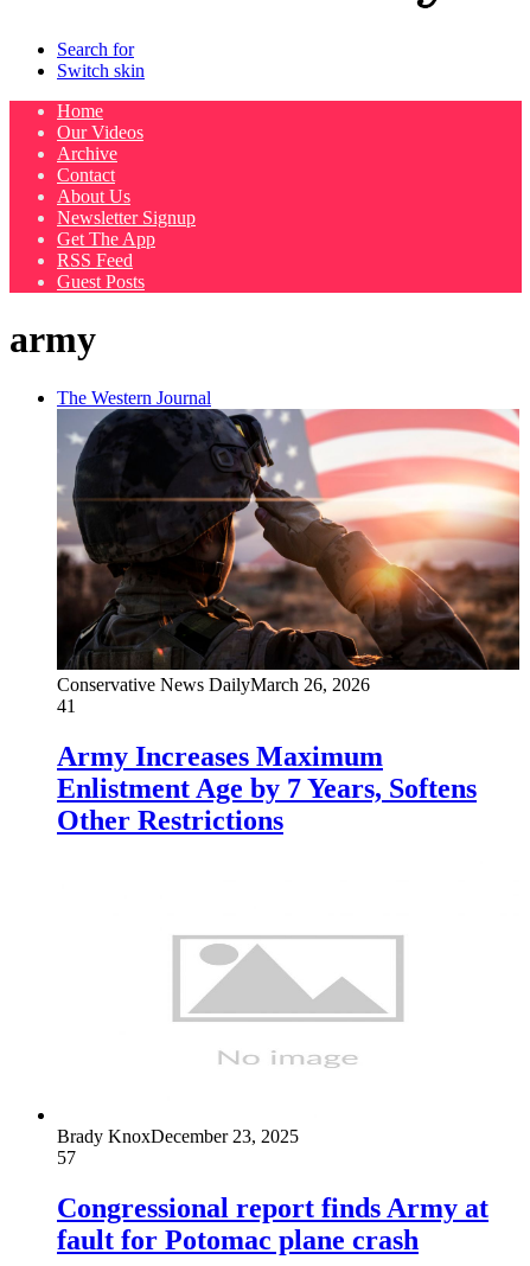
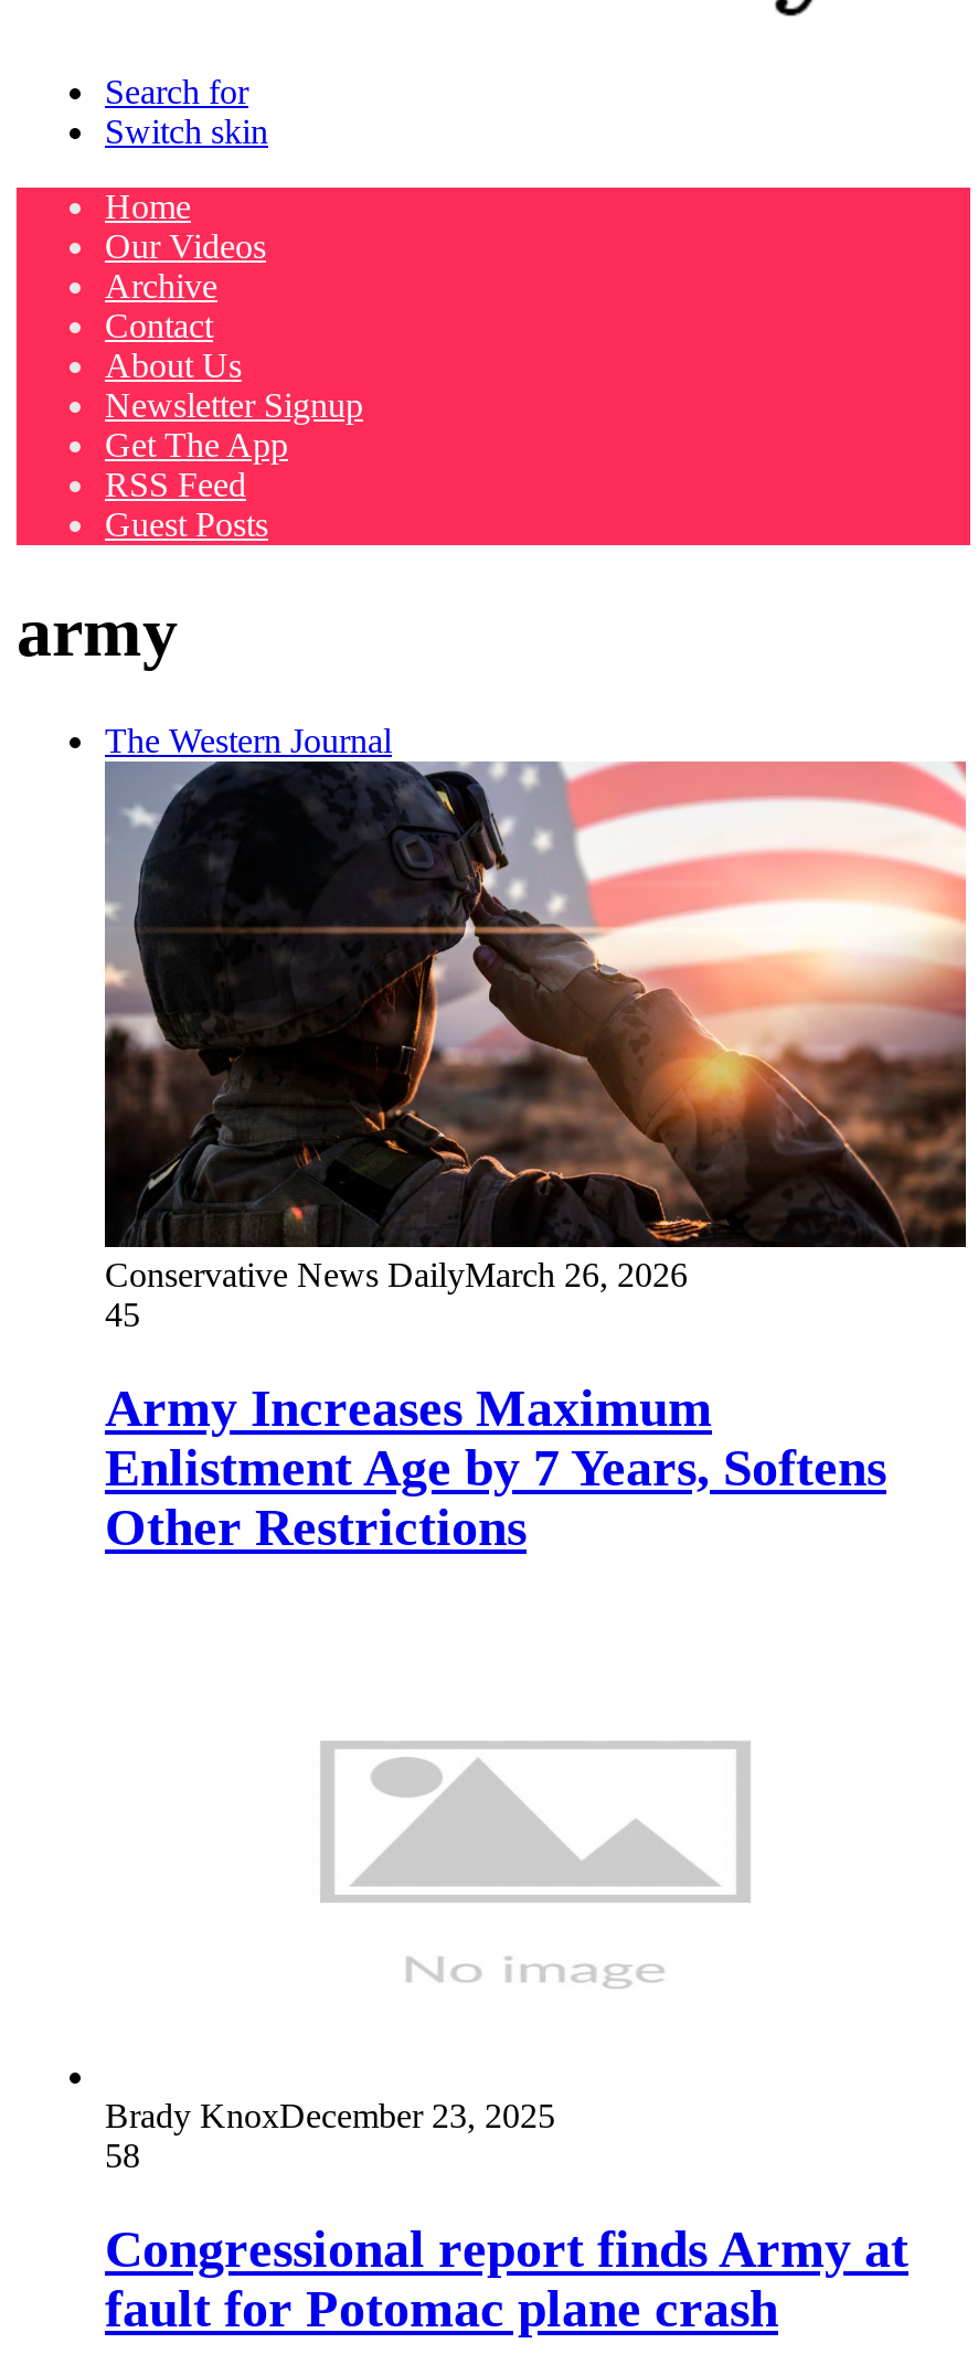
- 41
+ 45

- 57
+ 58
